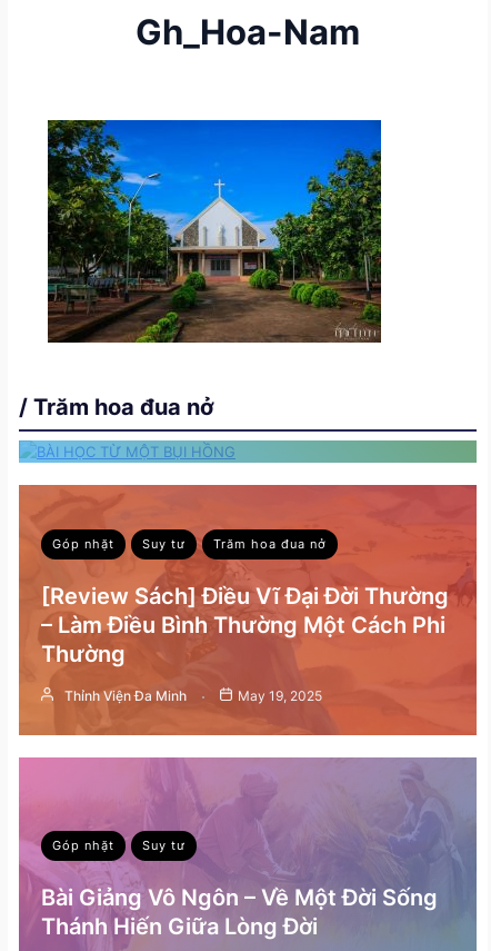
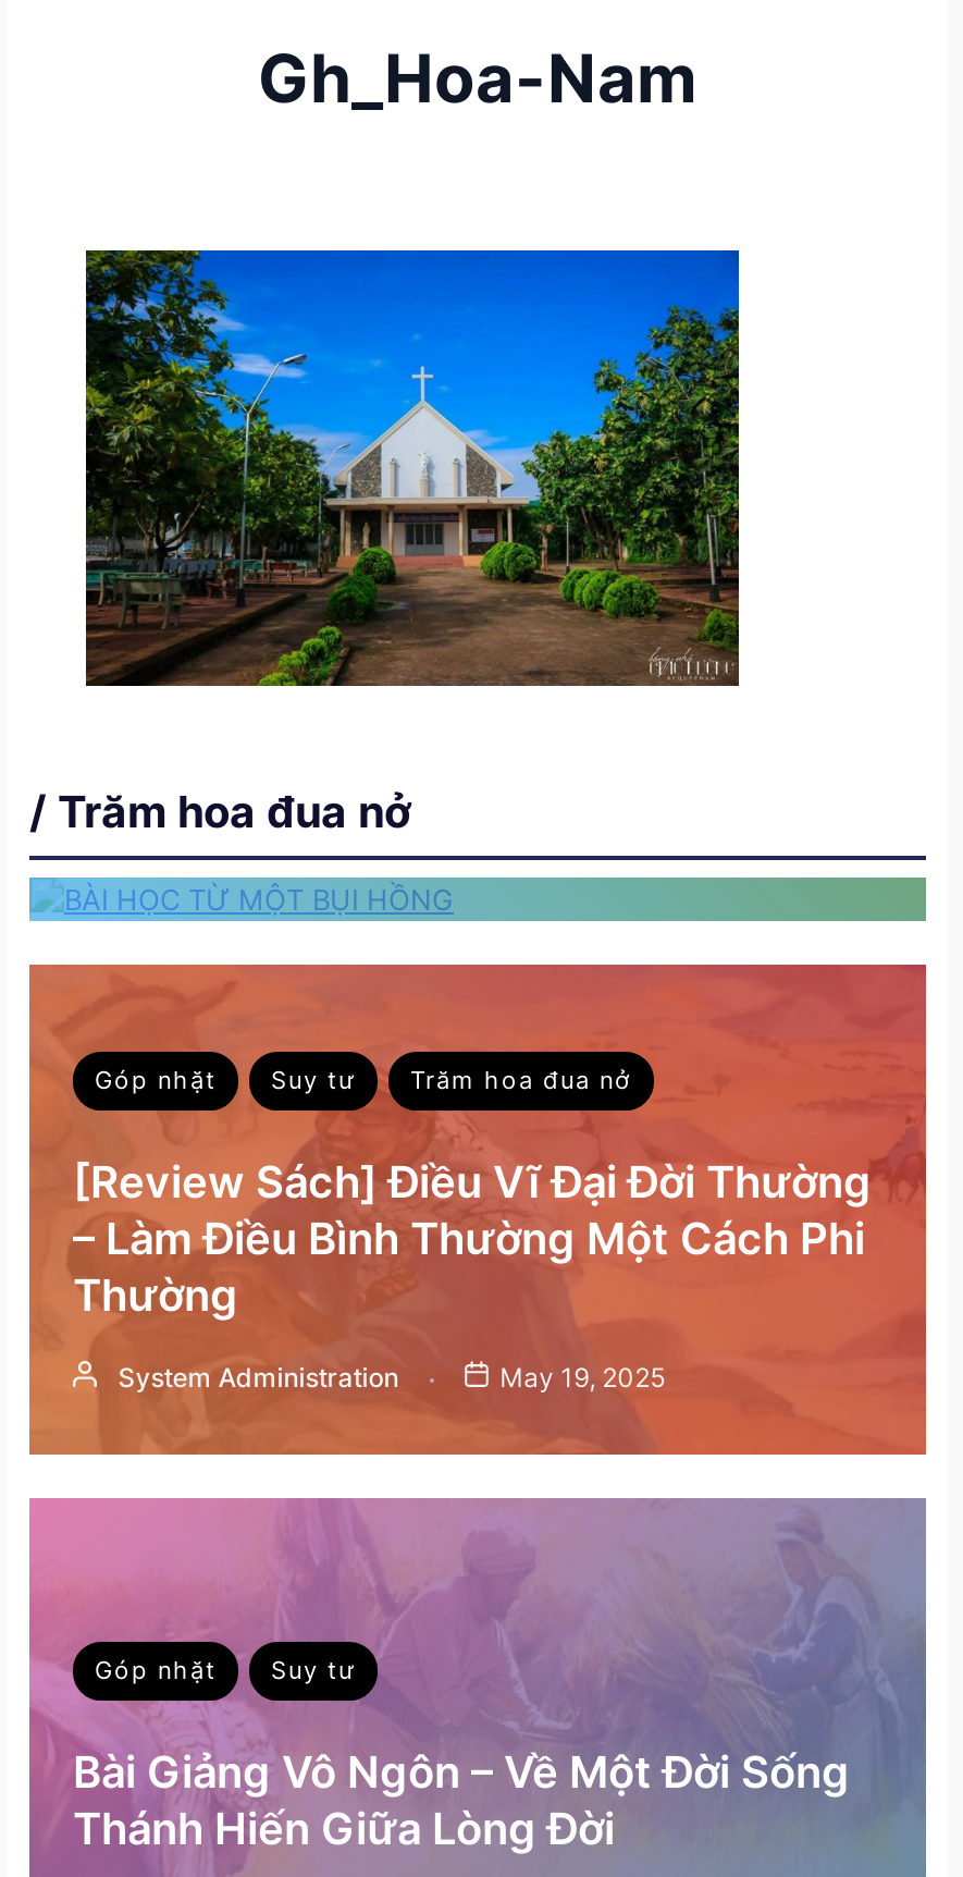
- Thỉnh Viện Đa Minh
+ System Administration
